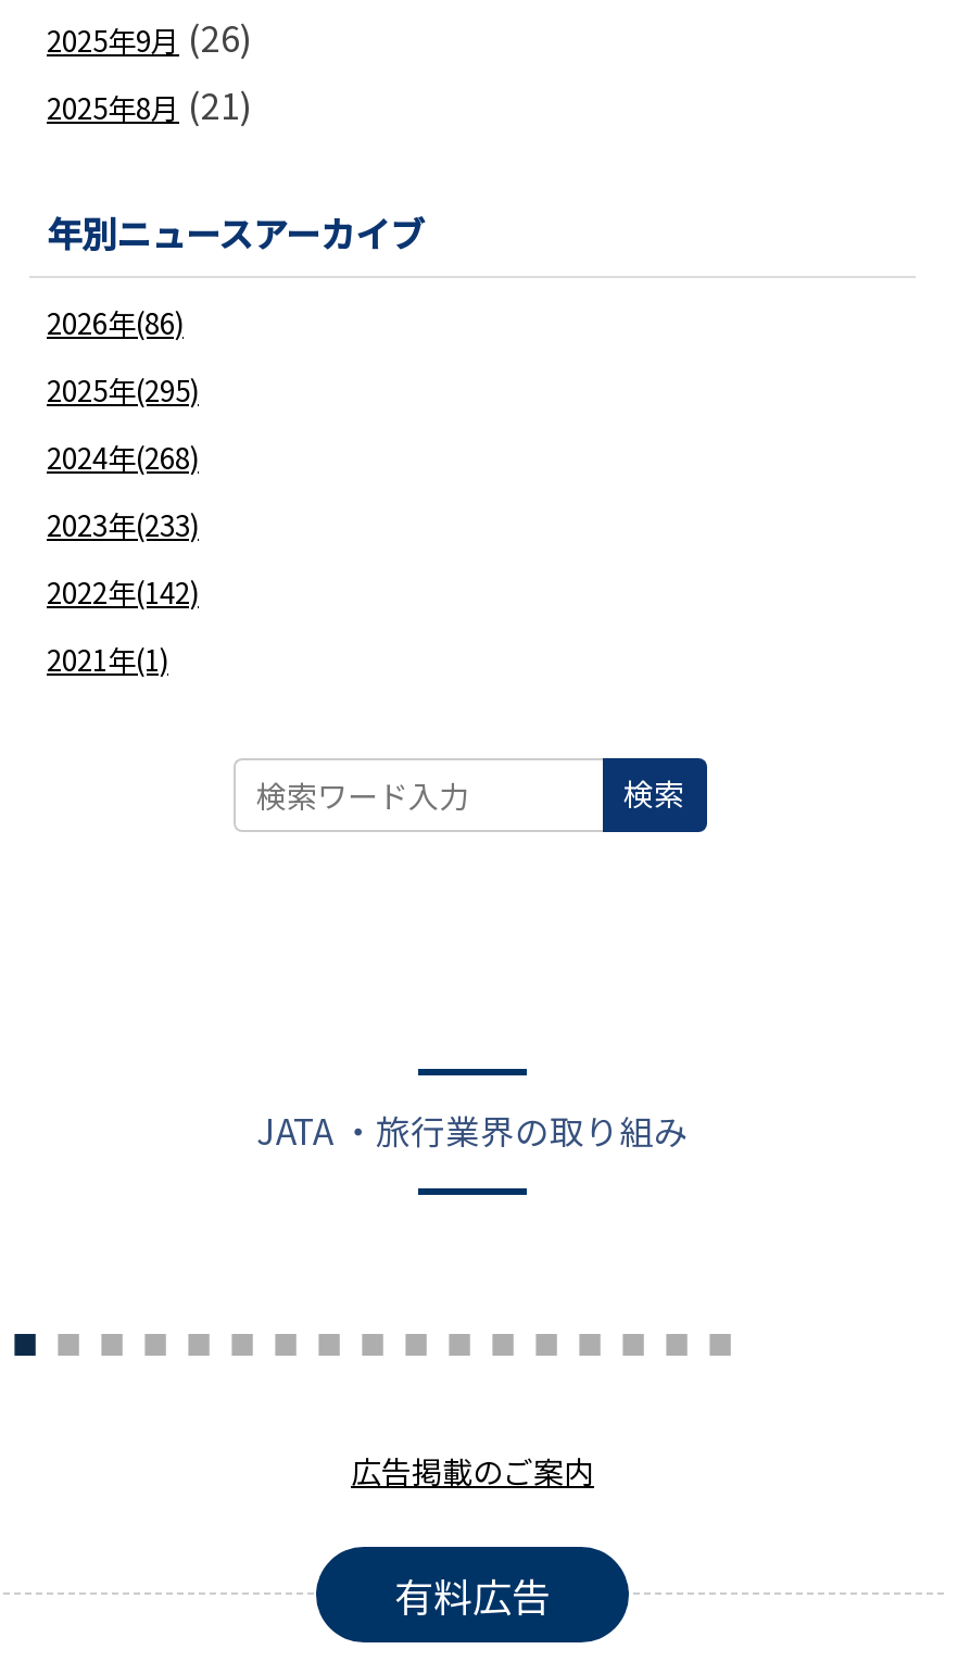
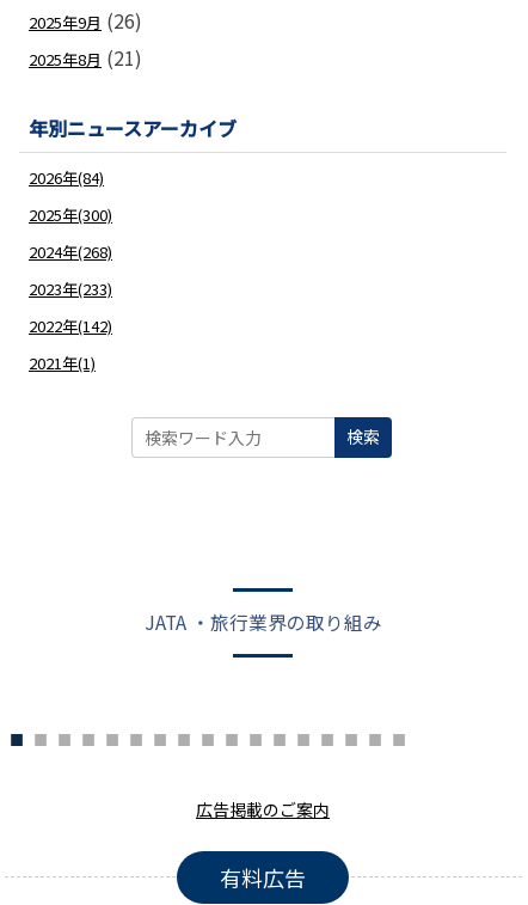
- 2026年(86)
+ 2026年(84)

- 2025年(295)
+ 2025年(300)
